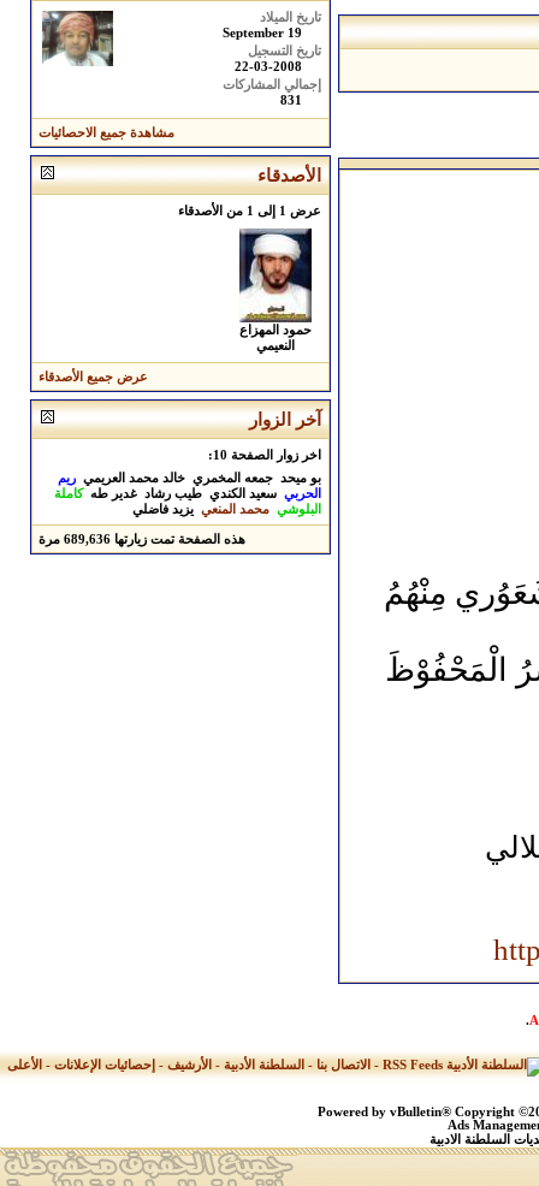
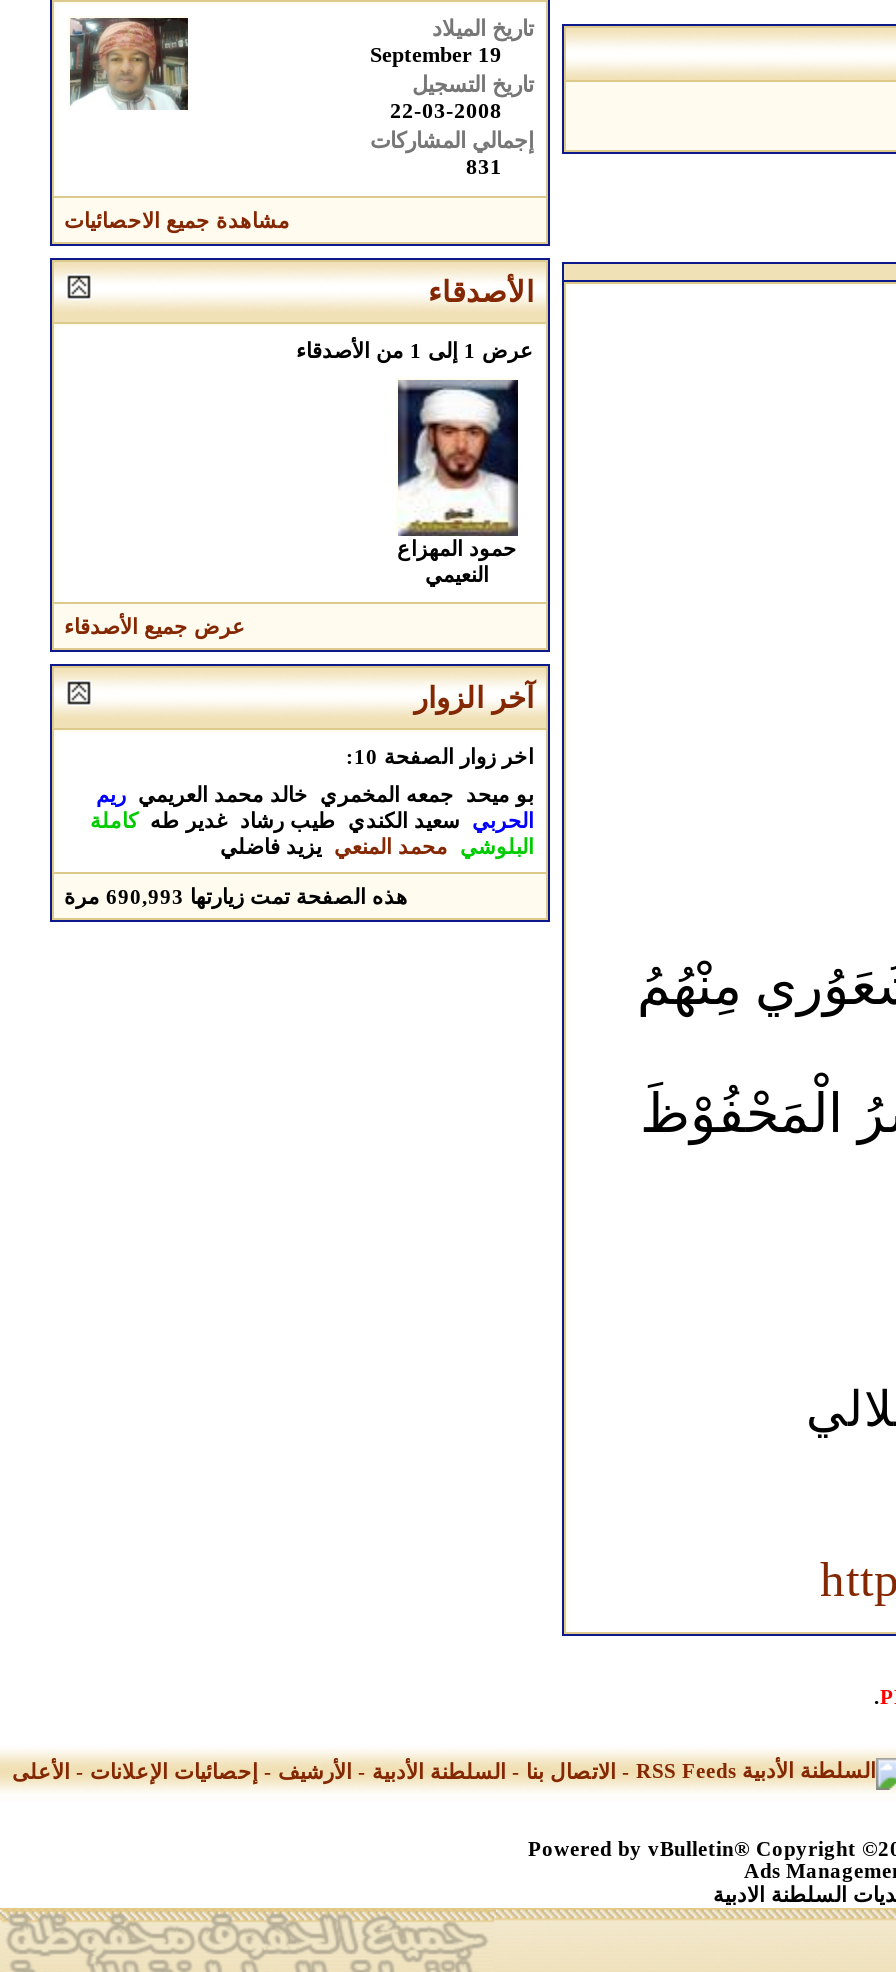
- هذه الصفحة تمت زيارتها 689,636 مرة
+ هذه الصفحة تمت زيارتها 690,993 مرة
